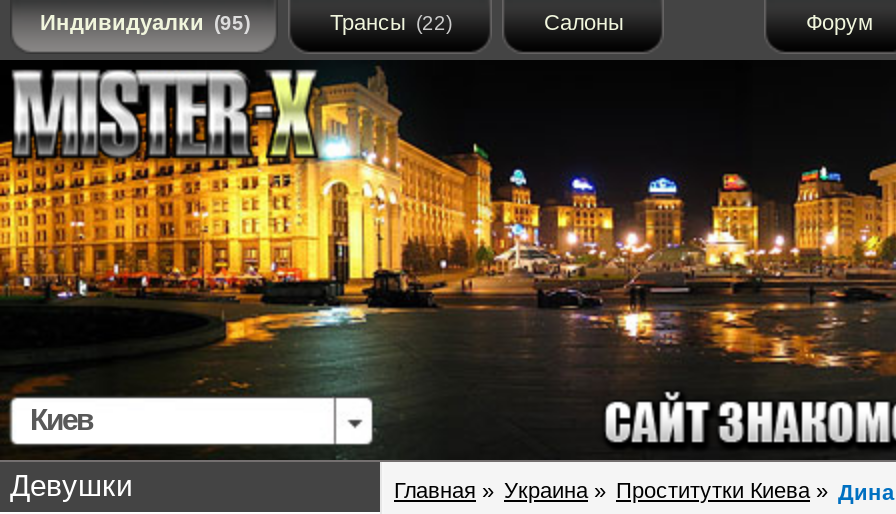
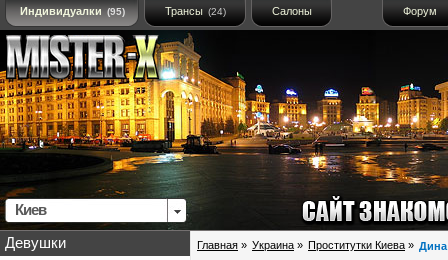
- Трансы (22)
+ Трансы (24)
